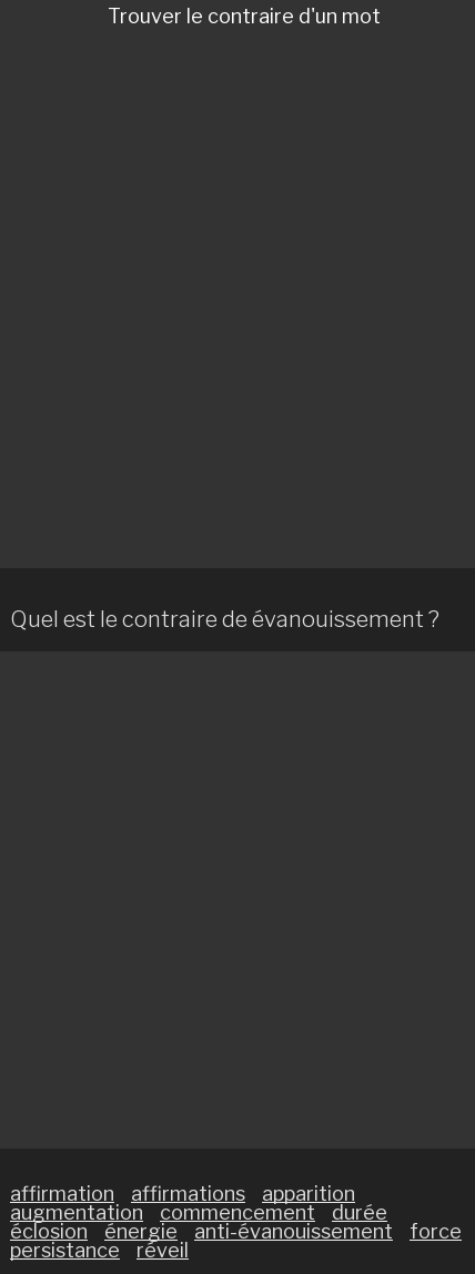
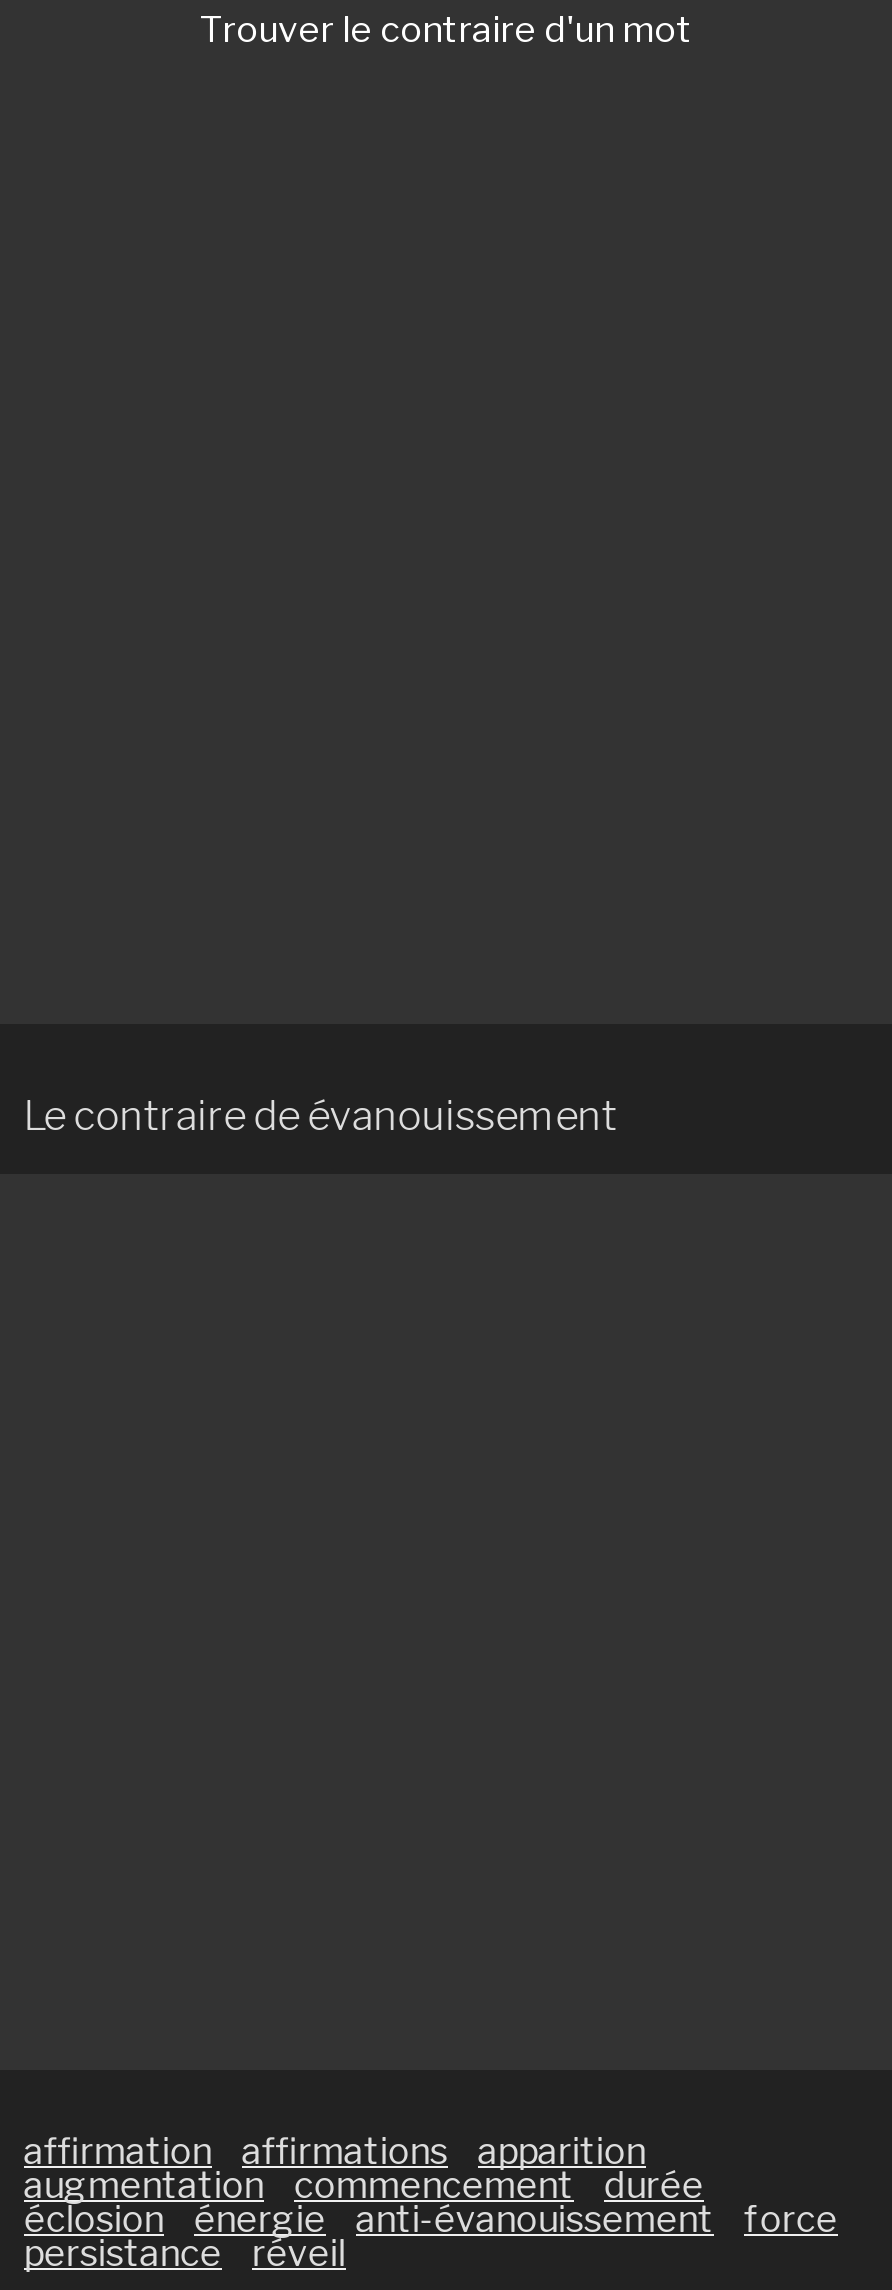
- Quel est le contraire de évanouissement ?
+ Le contraire de évanouissement
